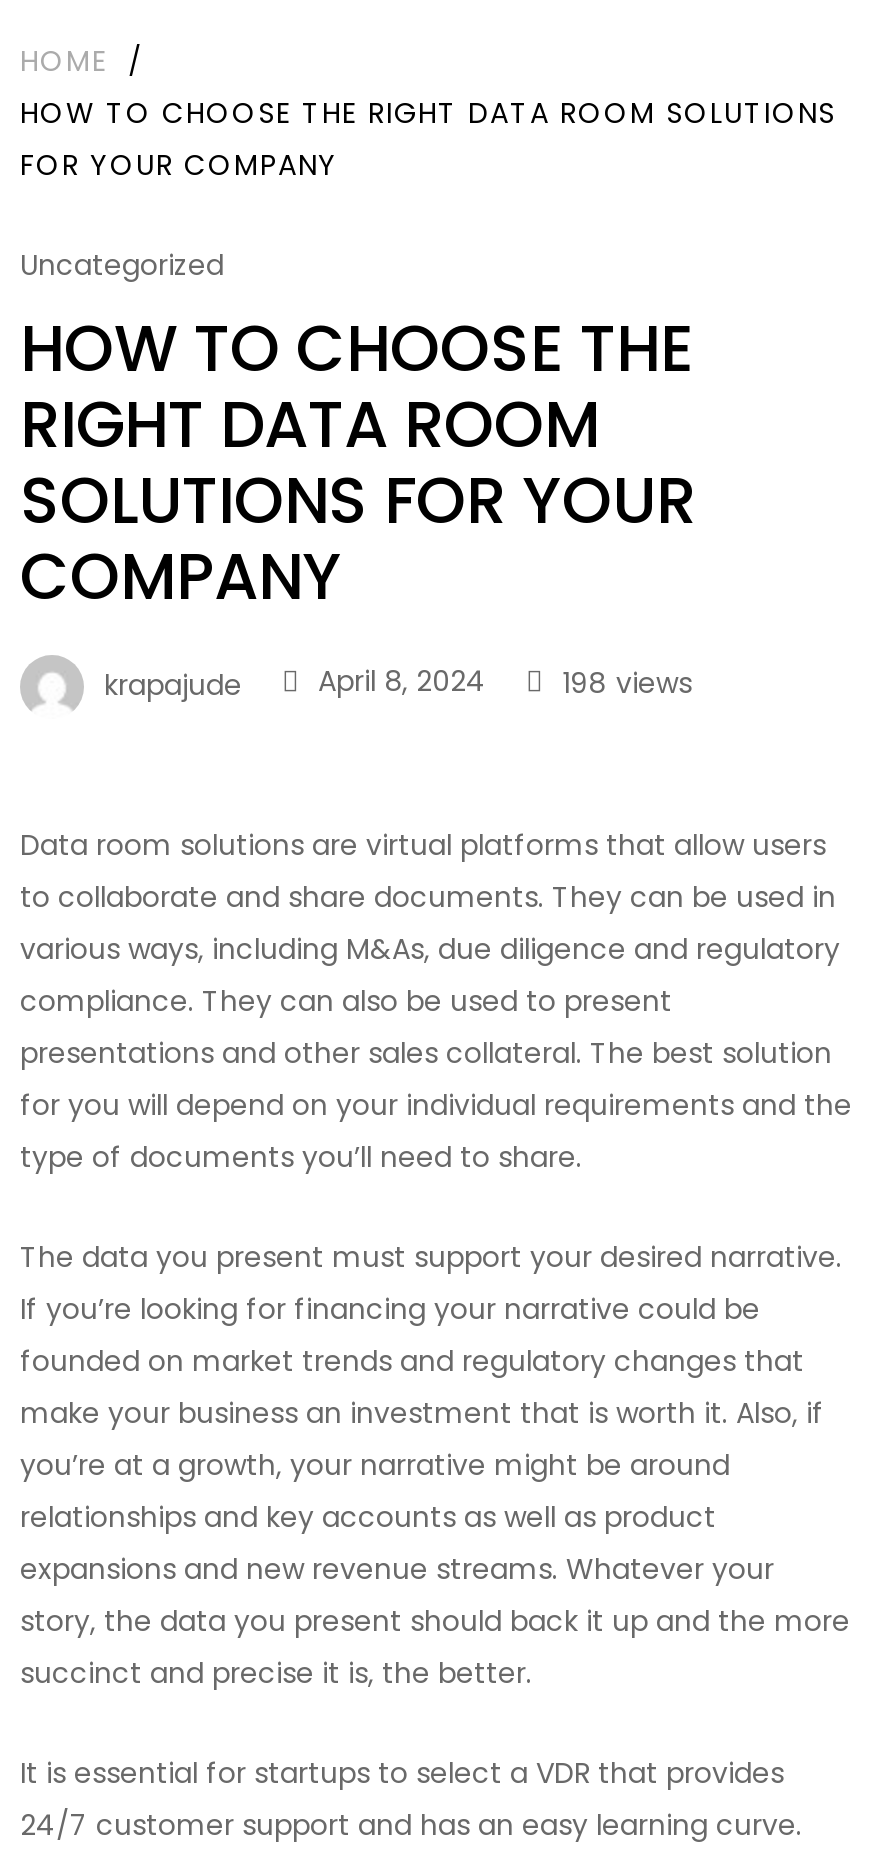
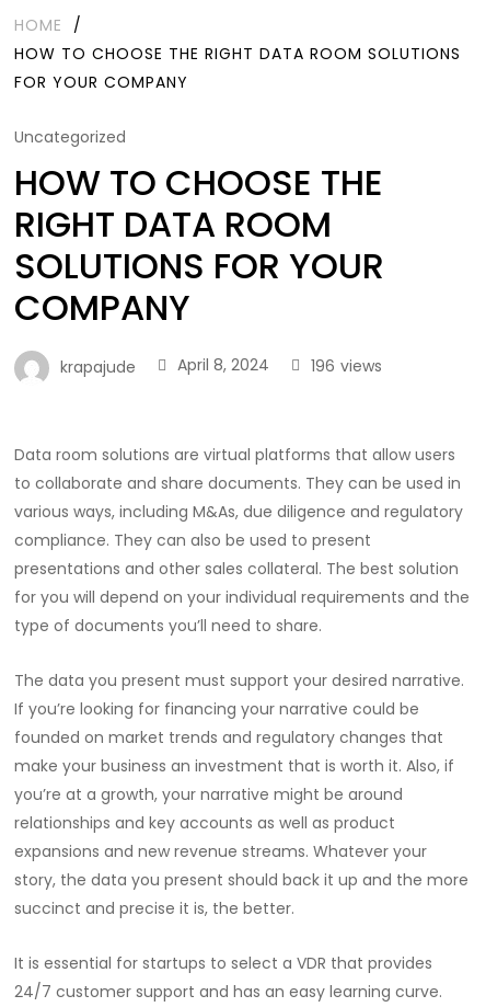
- krapajude April 8, 2024 198 views
+ krapajude April 8, 2024 196 views
